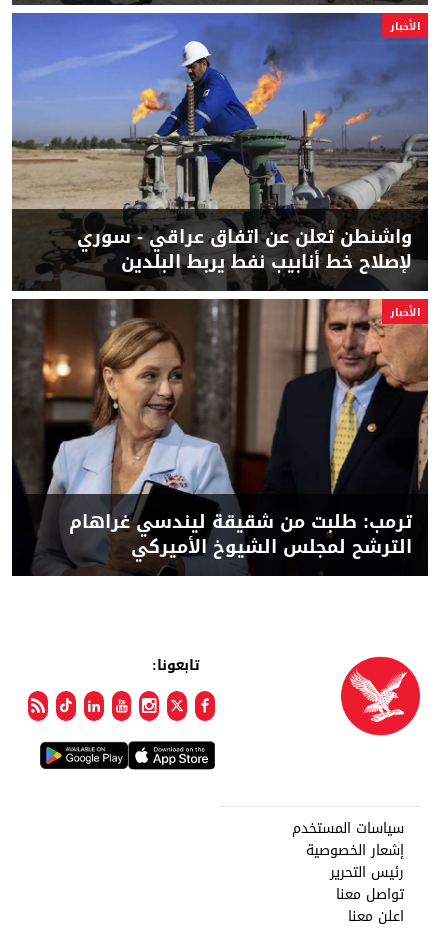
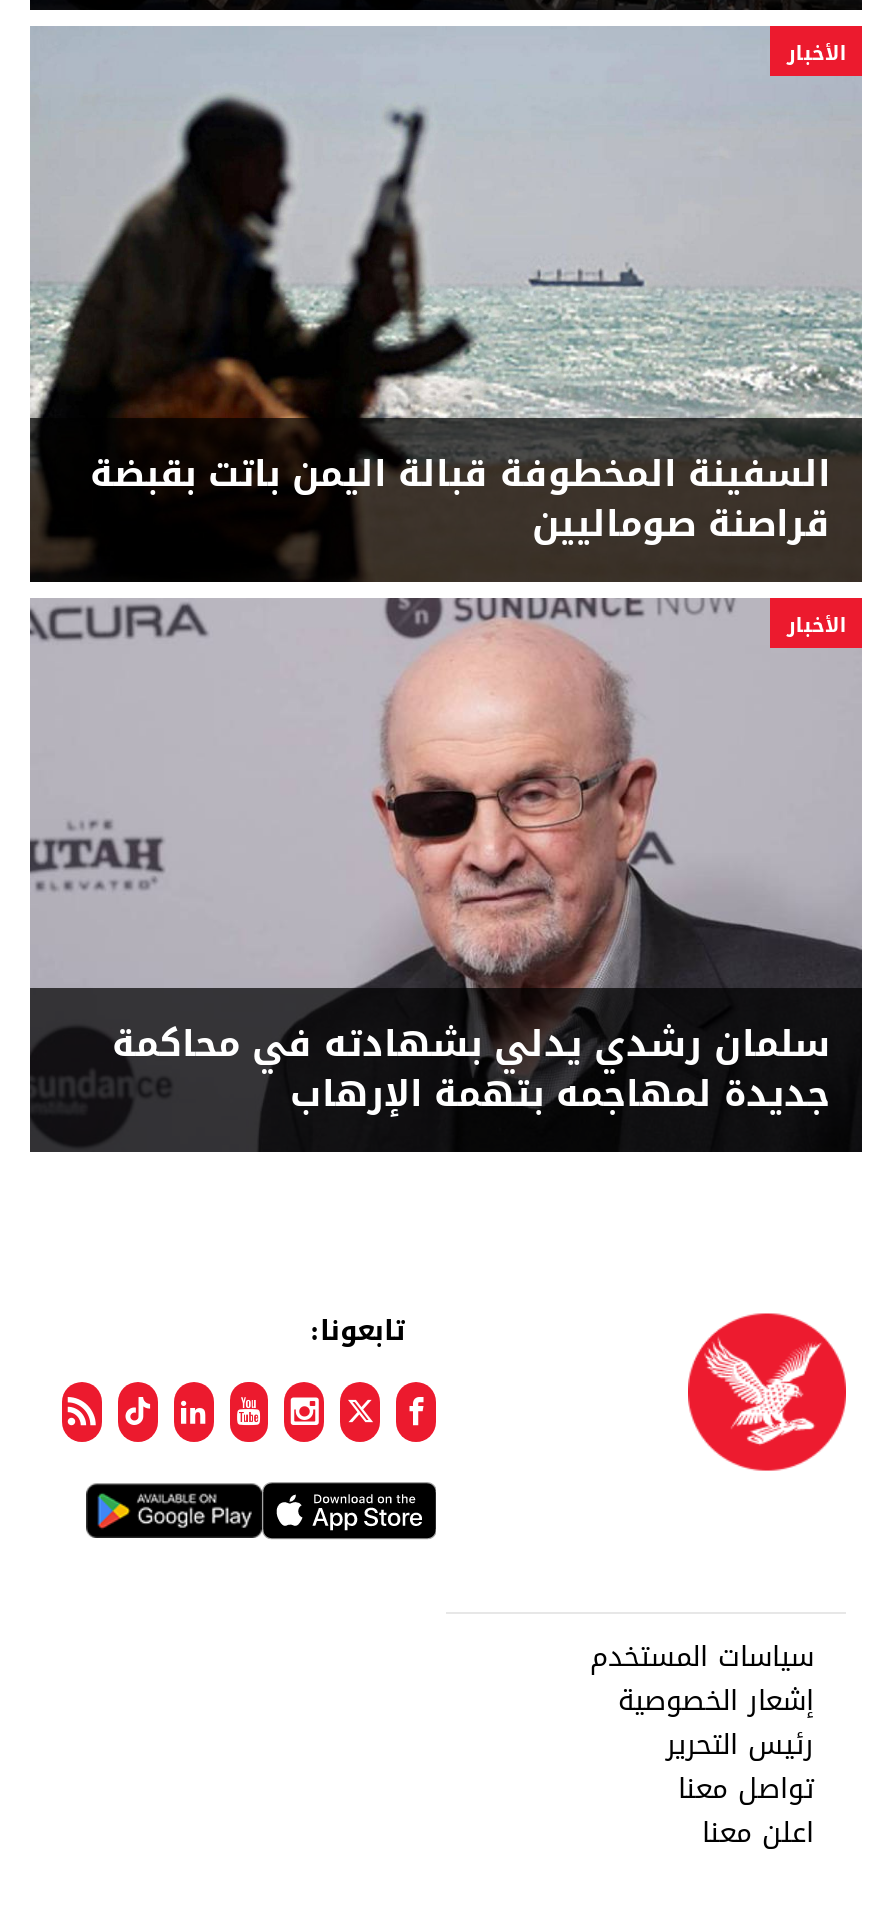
- [image]
- واشنطن تعلن عن اتفاق عراقي - سوري
- لإصلاح خط أنابيب نفط يربط البلدين
+ [image]
+ السفينة المخطوفة قبالة اليمن باتت بقبضة
+ قراصنة صوماليين

- [image]
- ترمب: طلبت من شقيقة ليندسي غراهام
- الترشح لمجلس الشيوخ الأميركي
+ [image]
+ سلمان رشدي يدلي بشهادته في محاكمة
+ جديدة لمهاجمه بتهمة الإرهاب
